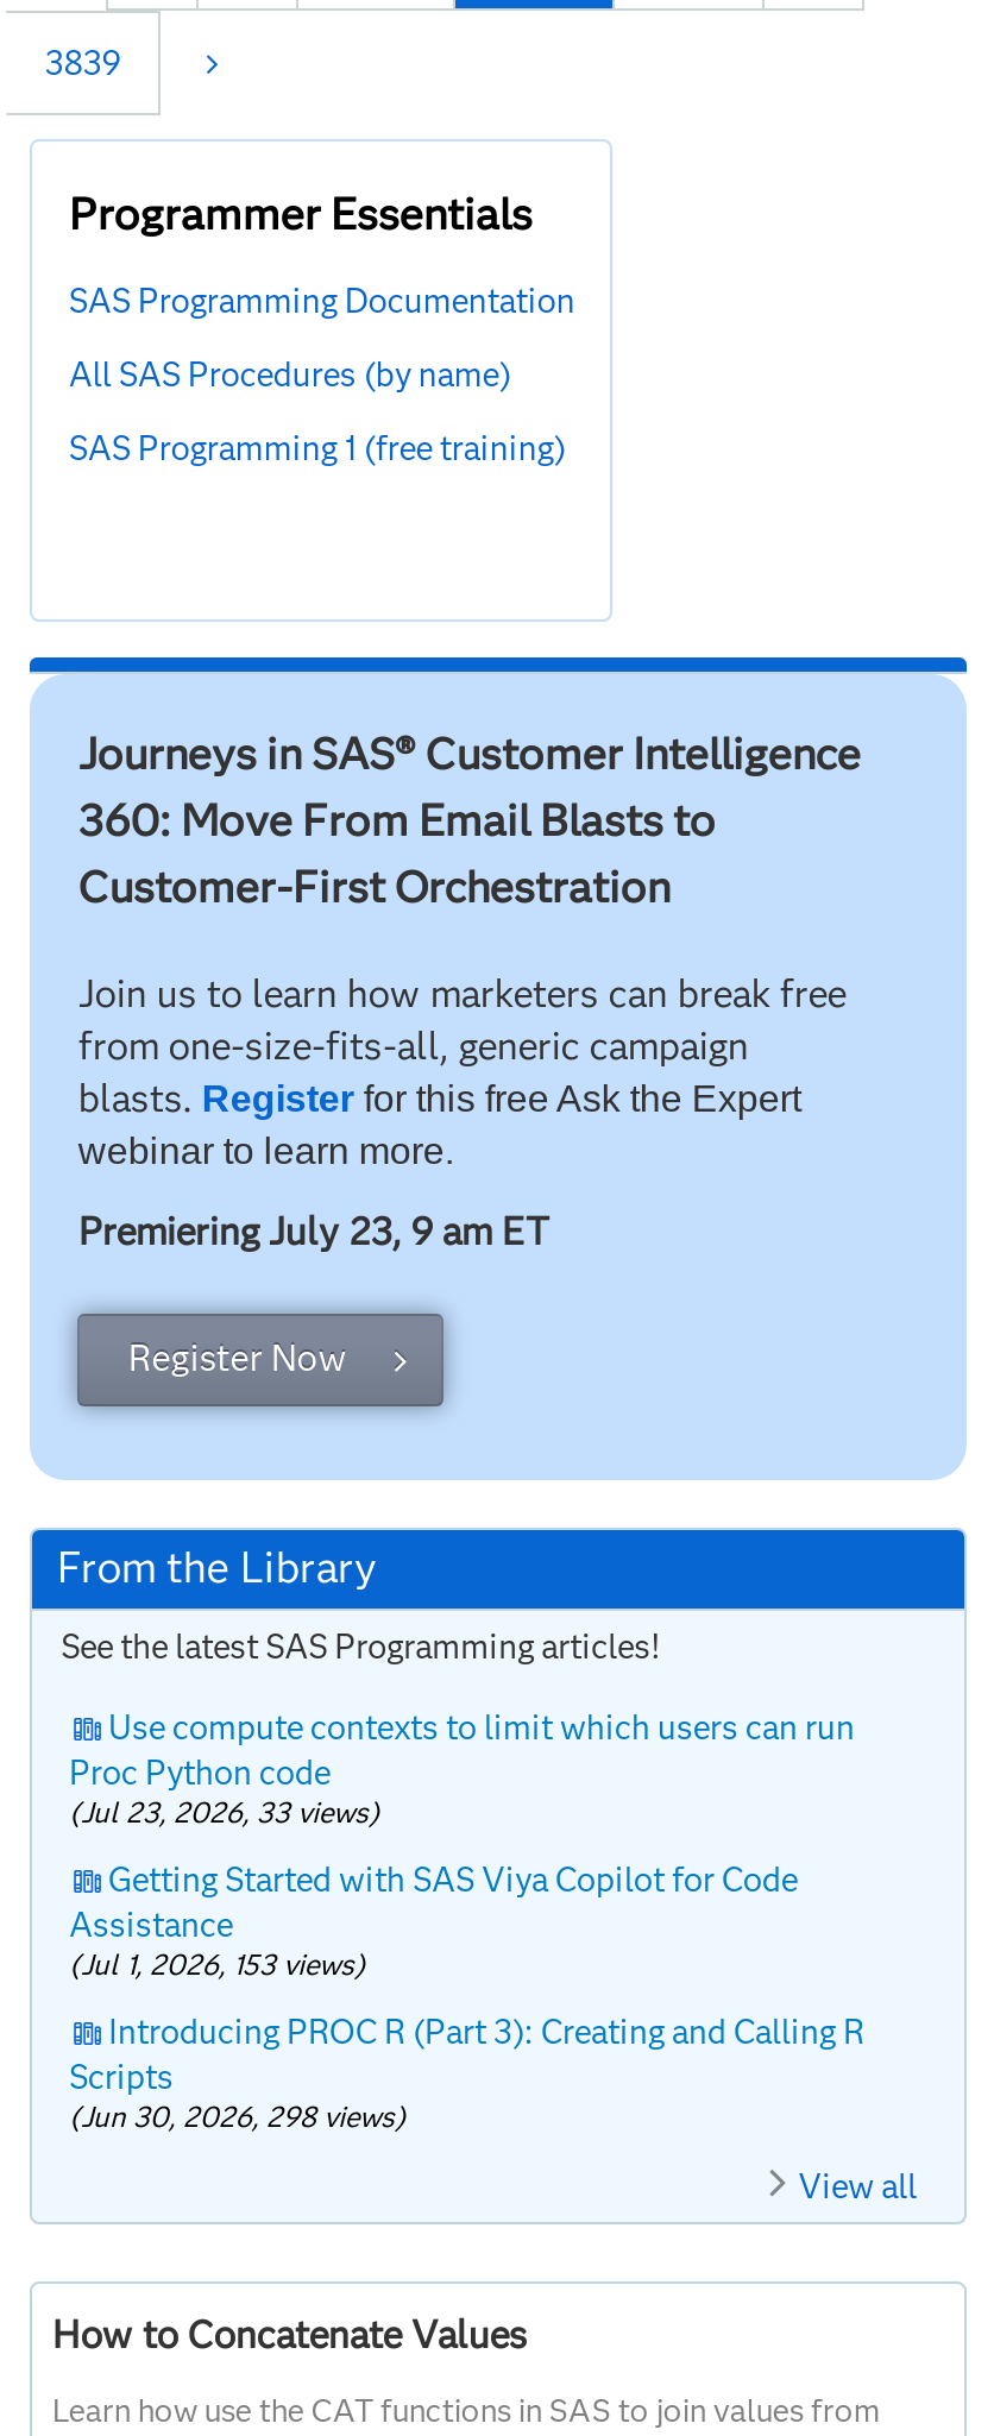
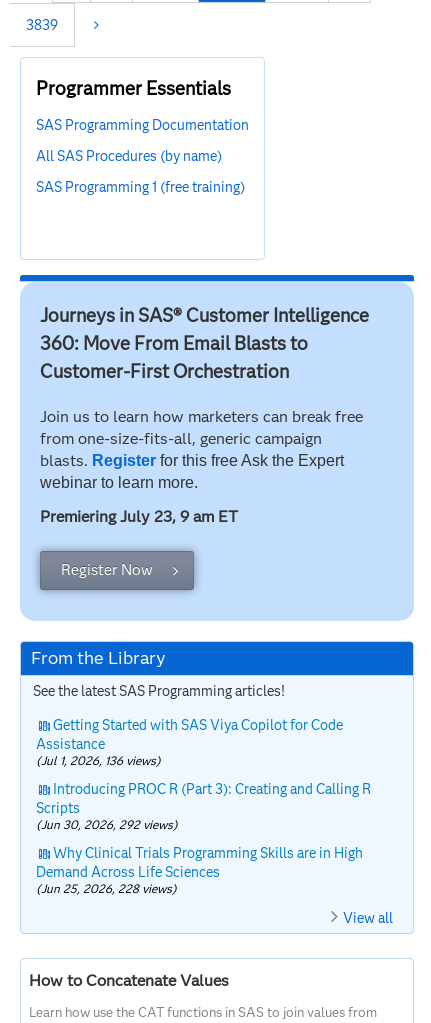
- Use compute contexts to limit which users can run
- Proc Python code
- (Jul 23, 2026, 33 views)

moved up: Getting Started with SAS Viya Copilot for Code | Assistance

- (Jul 1, 2026, 153 views)
+ (Jul 1, 2026, 136 views)

moved up: Introducing PROC R (Part 3): Creating and Calling R | Scripts

- (Jun 30, 2026, 298 views)
+ (Jun 30, 2026, 292 views)
+ Why Clinical Trials Programming Skills are in High
+ Demand Across Life Sciences
+ (Jun 25, 2026, 228 views)
